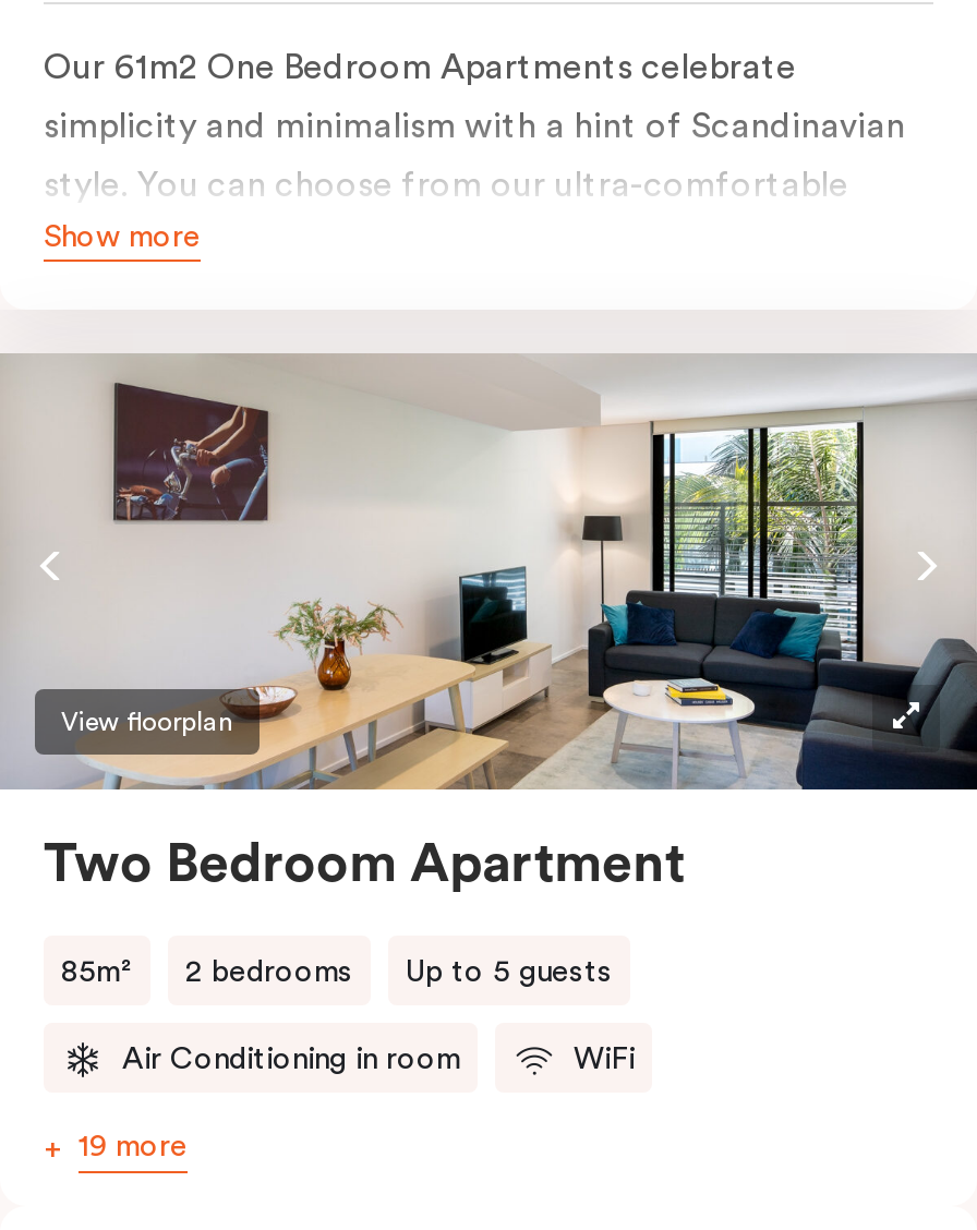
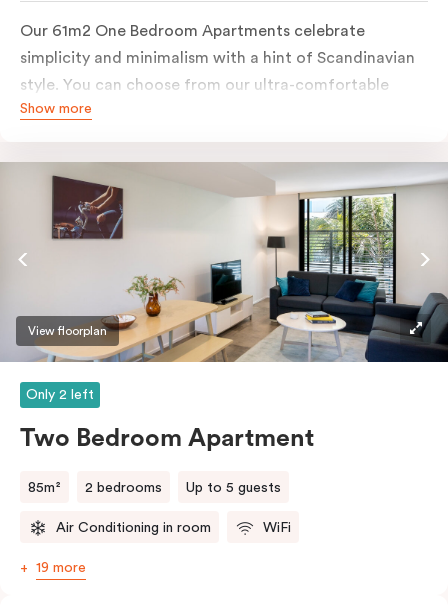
+ Only 2 left
